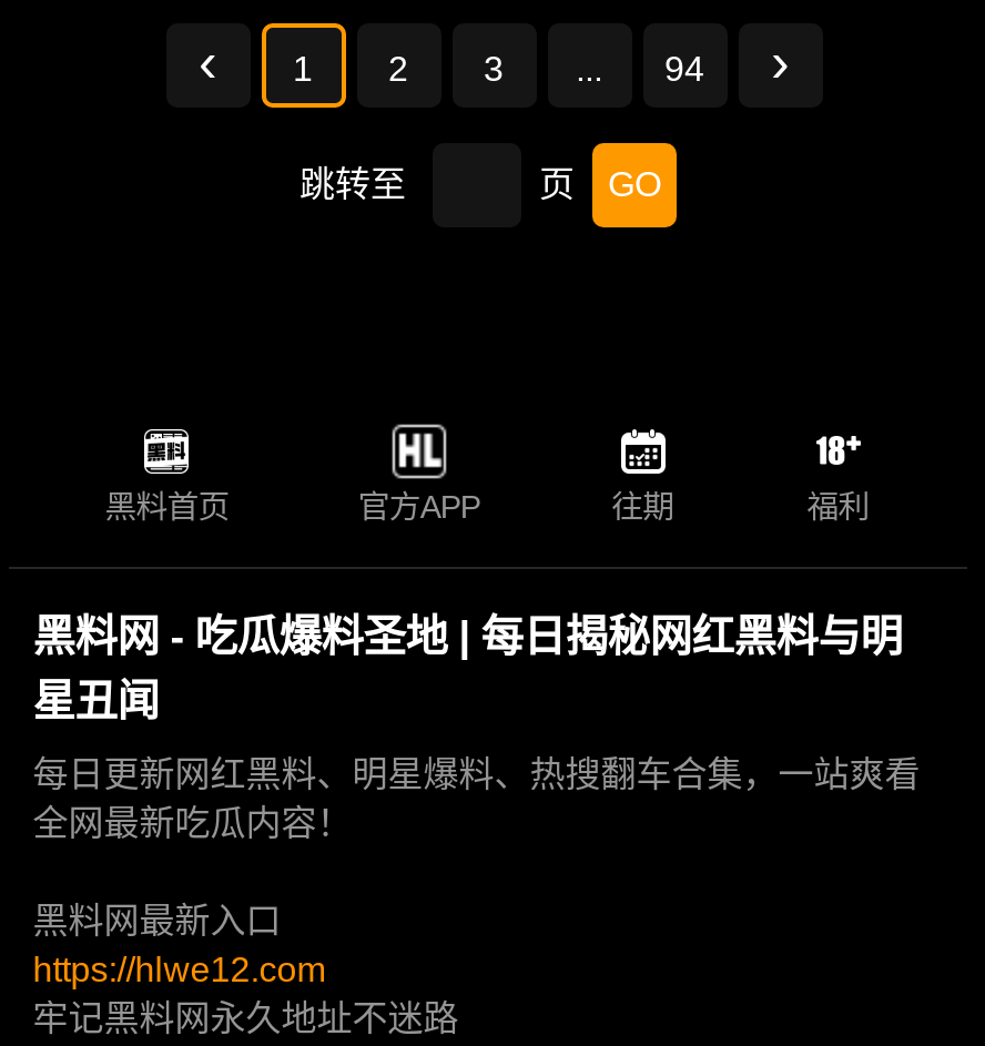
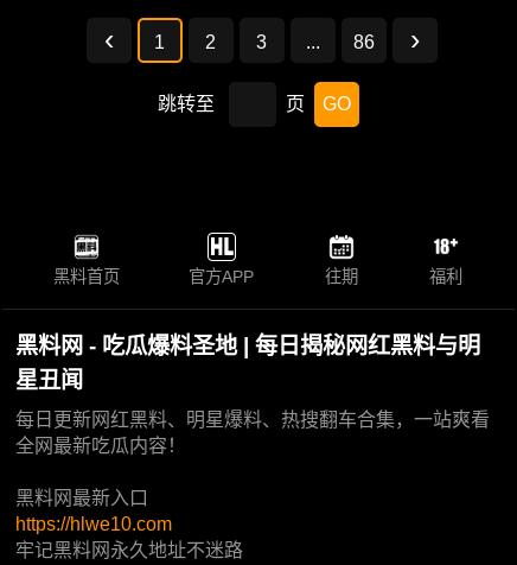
- 94
+ 86

- https://hlwe12.com
+ https://hlwe10.com
